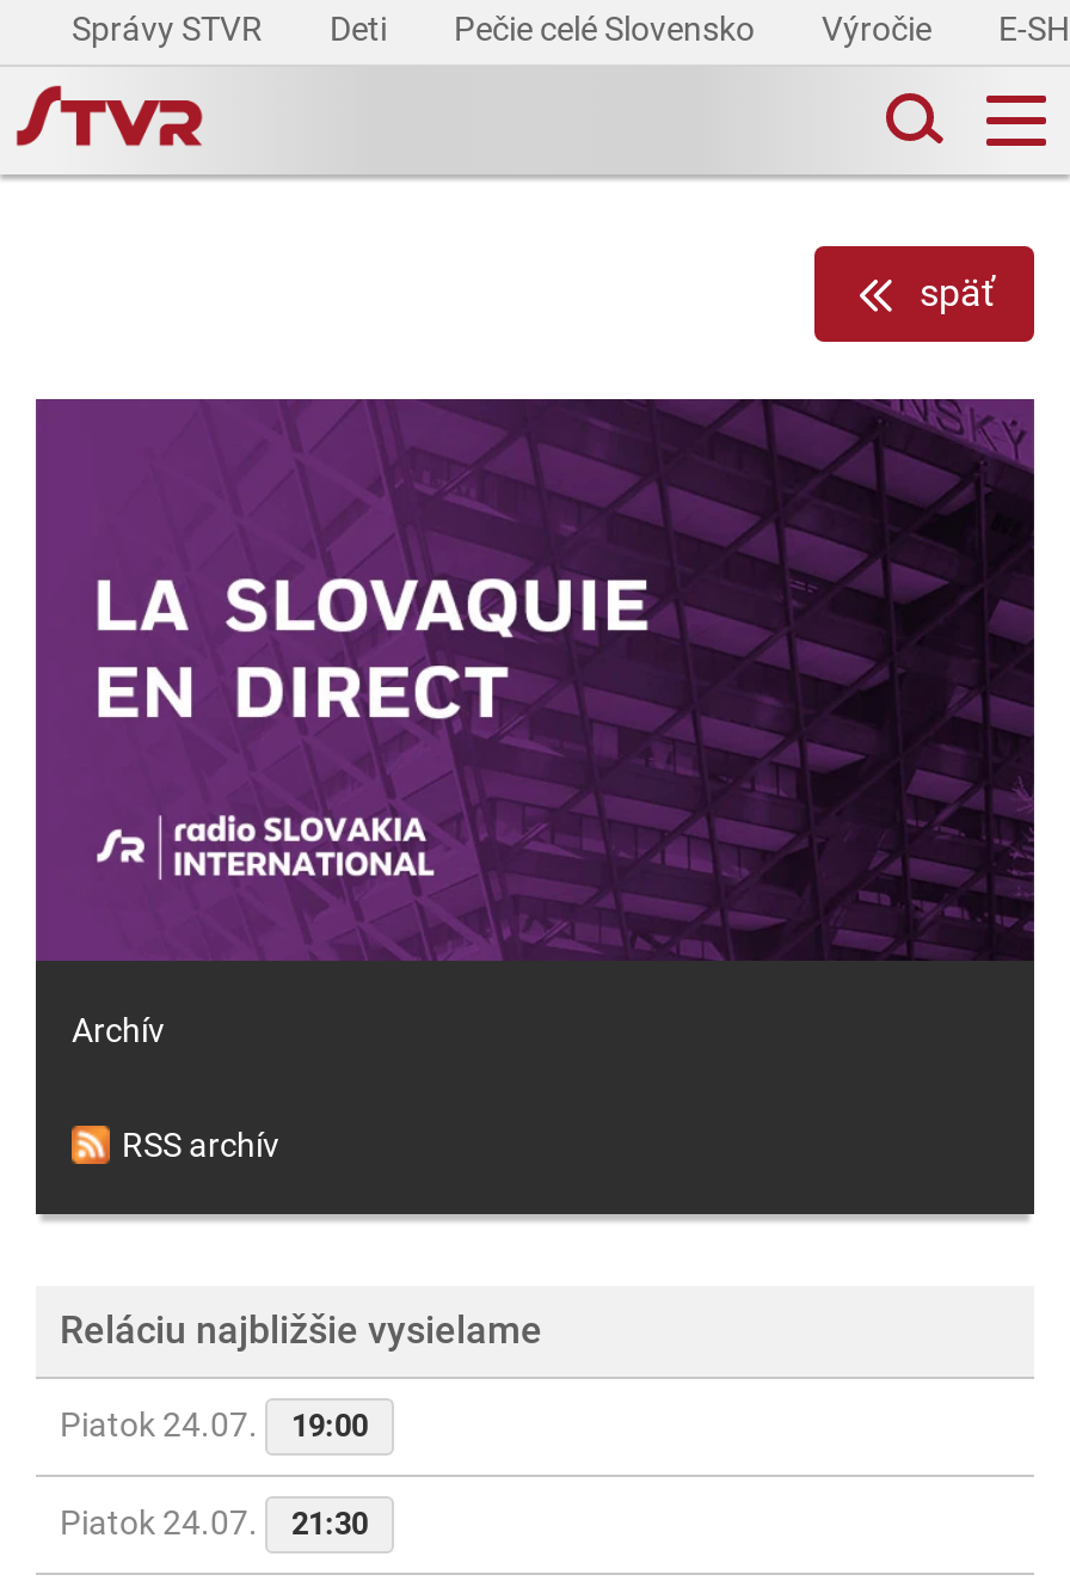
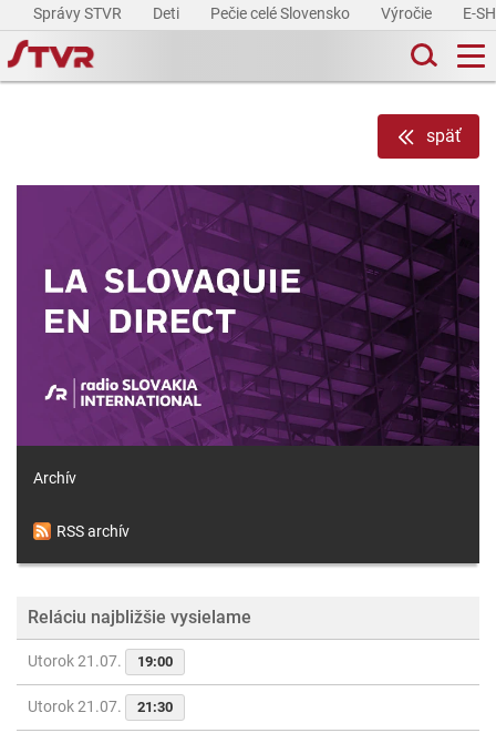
- Piatok 24.07. 19:00
+ Utorok 21.07. 19:00

- Piatok 24.07. 21:30
+ Utorok 21.07. 21:30
